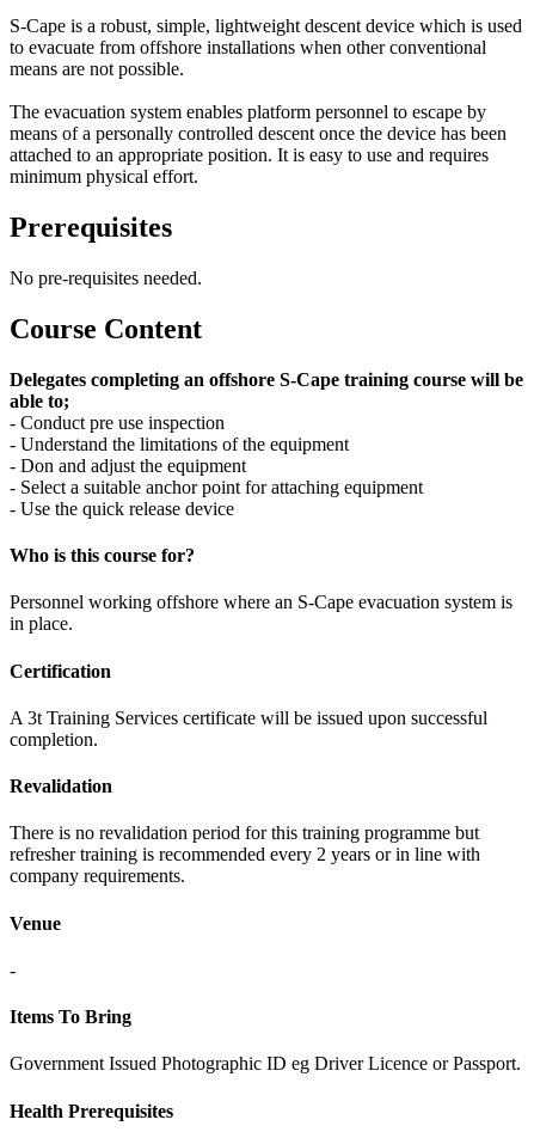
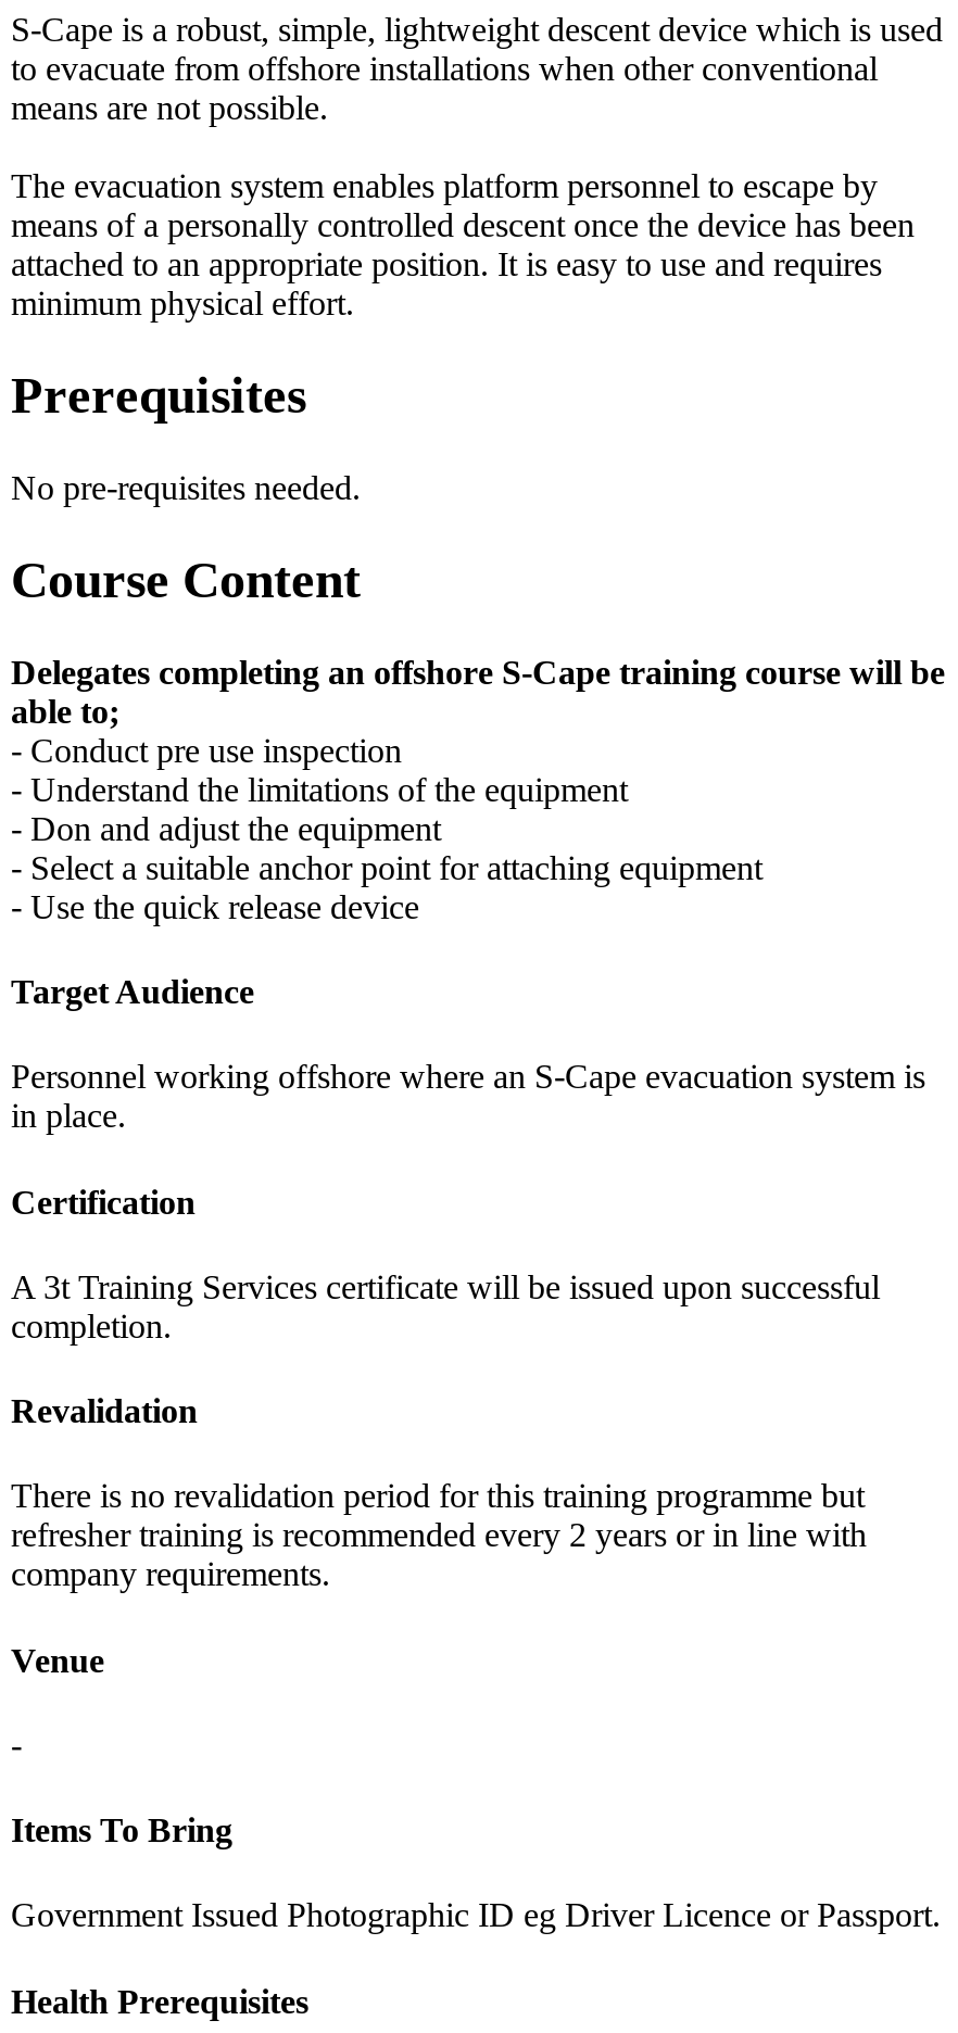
- Who is this course for?
+ Target Audience
